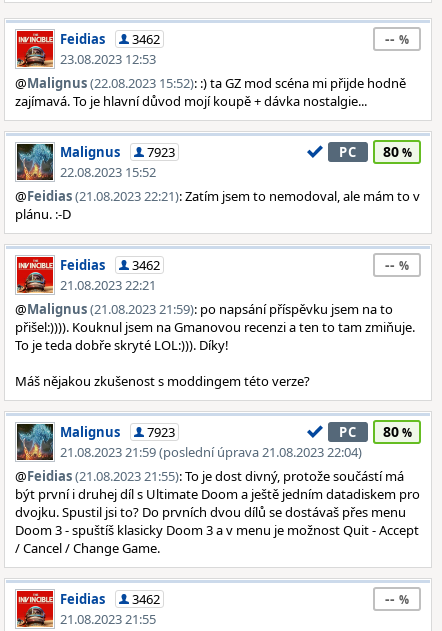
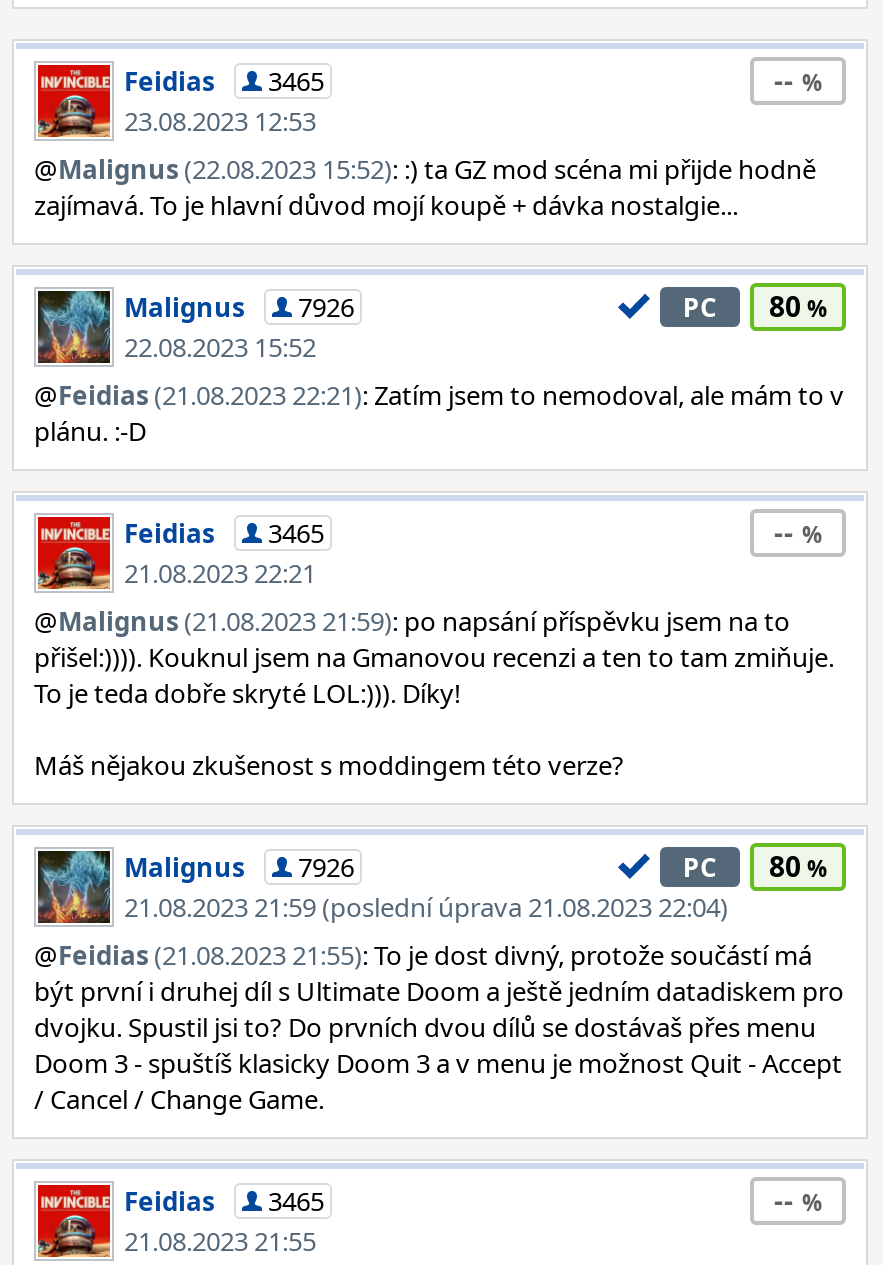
- Feidias 3462
+ Feidias 3465

- Malignus 7923
+ Malignus 7926

- Feidias 3462
+ Feidias 3465

- Malignus 7923
+ Malignus 7926

- Feidias 3462
+ Feidias 3465
